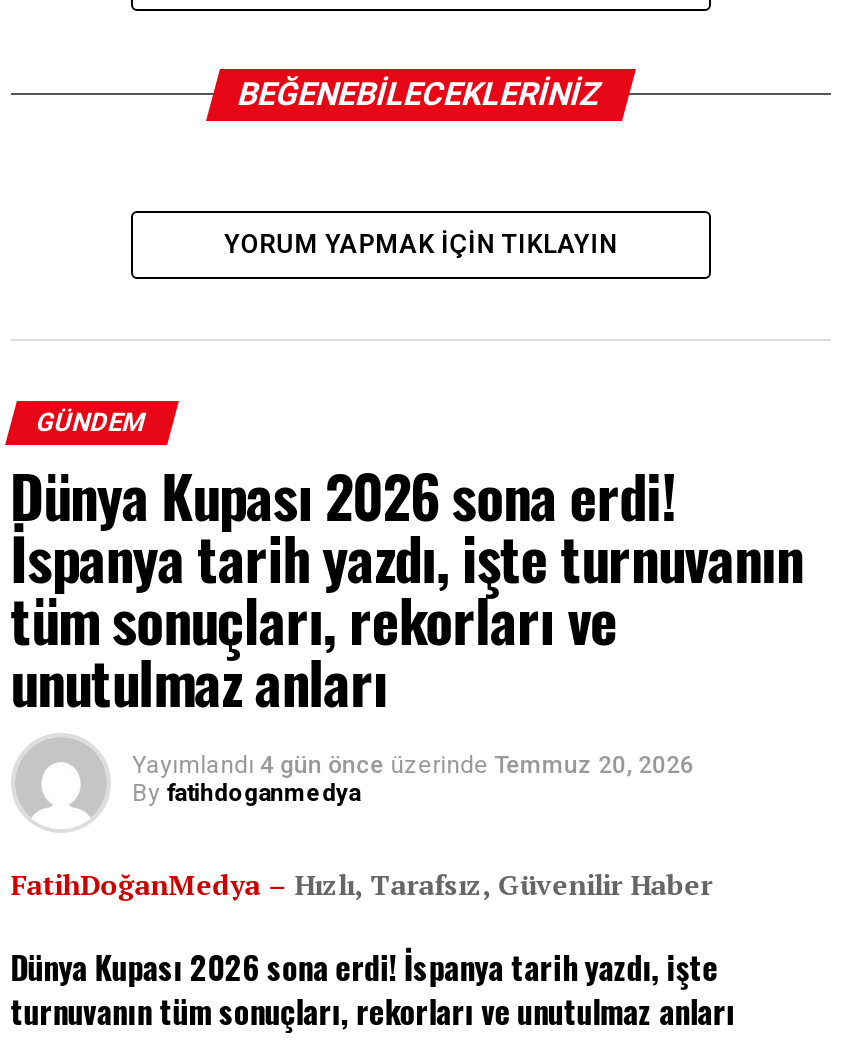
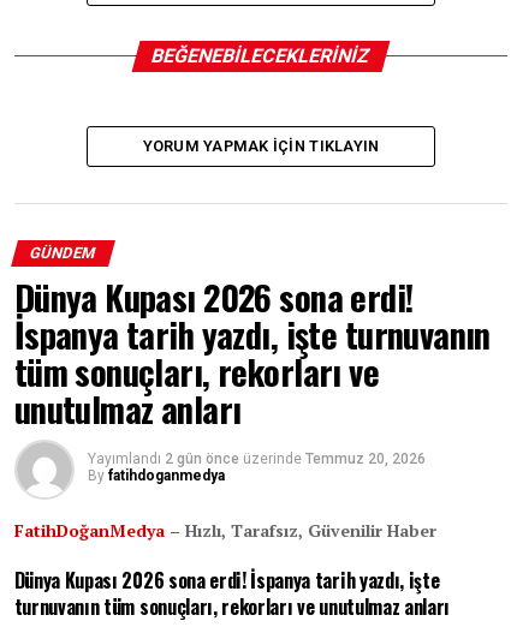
- Yayımlandı 4 gün önce üzerinde Temmuz 20, 2026
+ Yayımlandı 2 gün önce üzerinde Temmuz 20, 2026
